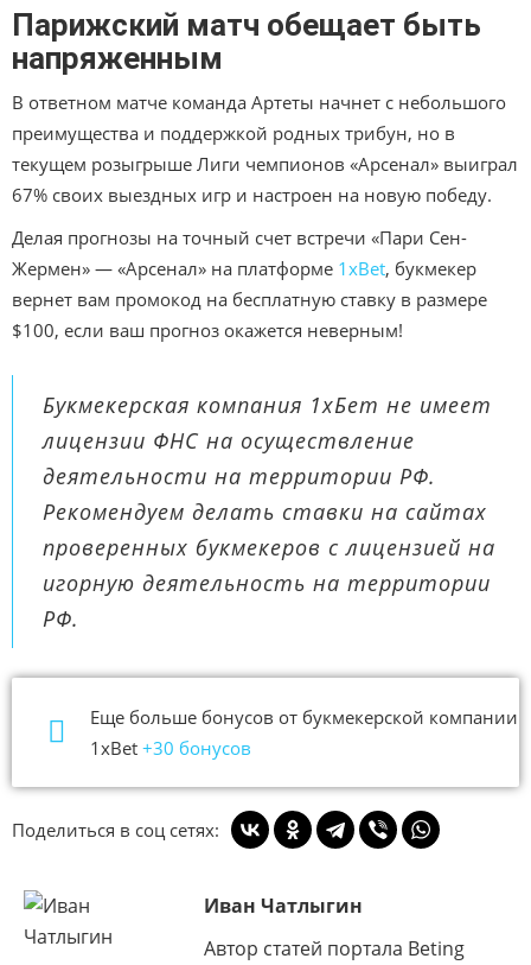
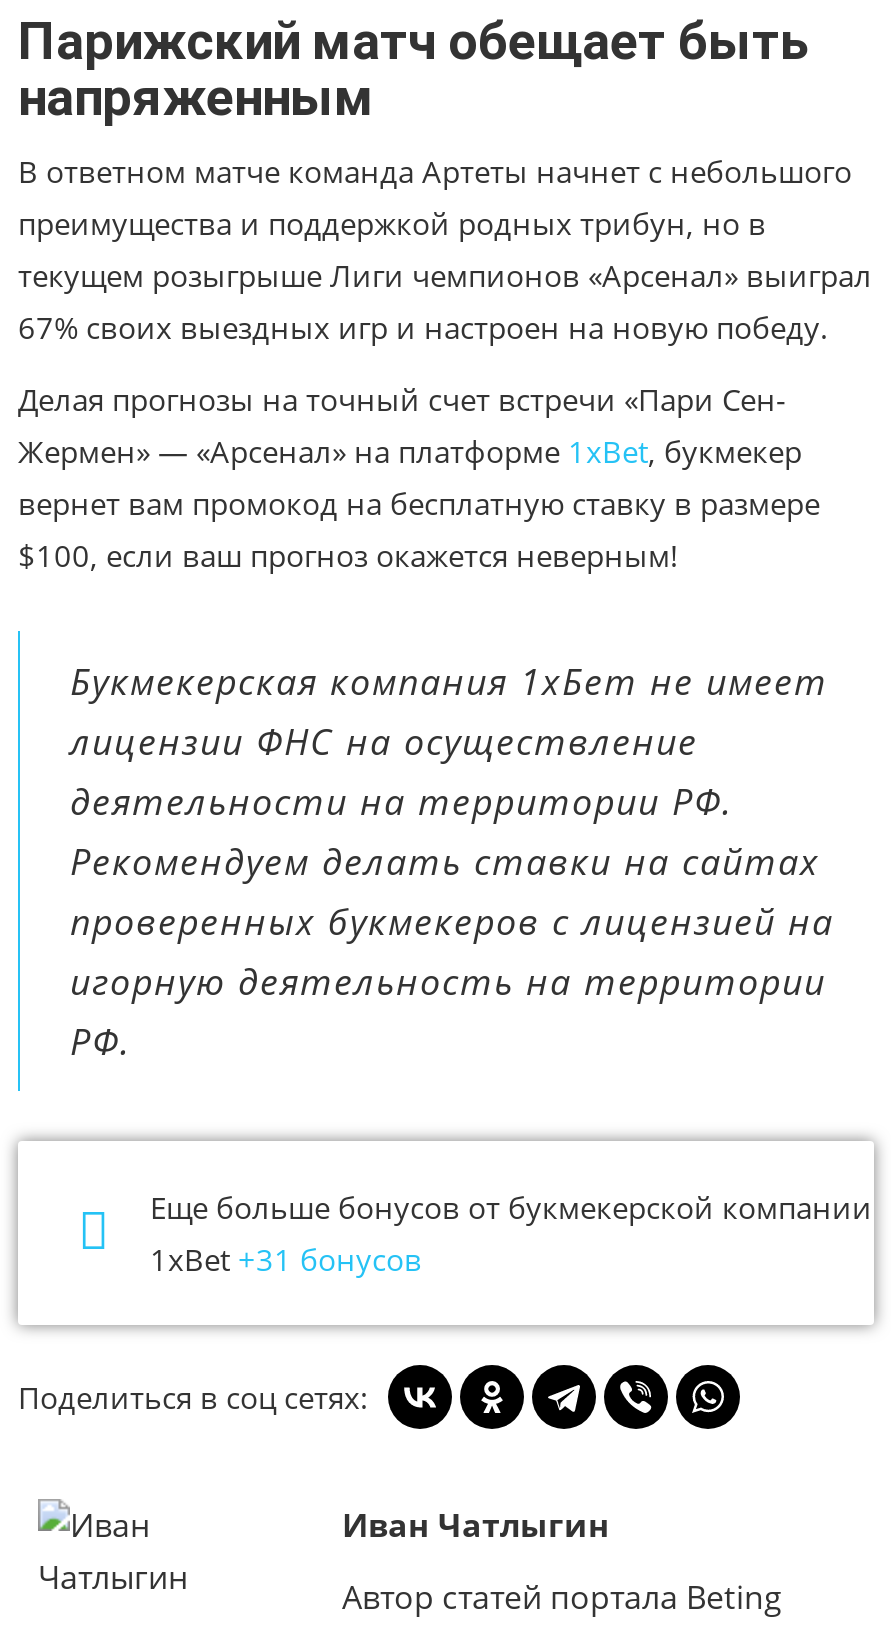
- 1xBet +30 бонусов
+ 1xBet +31 бонусов
